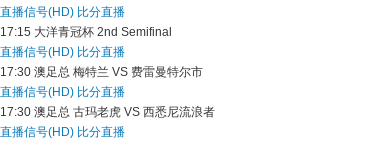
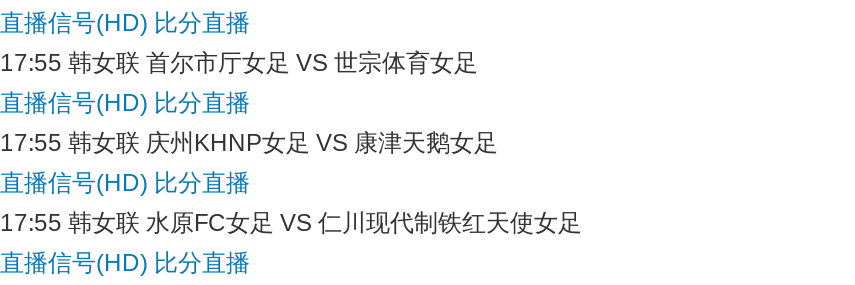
- 17:15 大洋青冠杯2nd Semifinal
+ 17:55 韩女联首尔市厅女足 VS 世宗体育女足

- 17:30 澳足总梅特兰 VS 费雷曼特尔市
+ 17:55 韩女联庆州KHNP女足 VS 康津天鹅女足

- 17:30 澳足总古玛老虎 VS 西悉尼流浪者
+ 17:55 韩女联水原FC女足 VS 仁川现代制铁红天使女足
